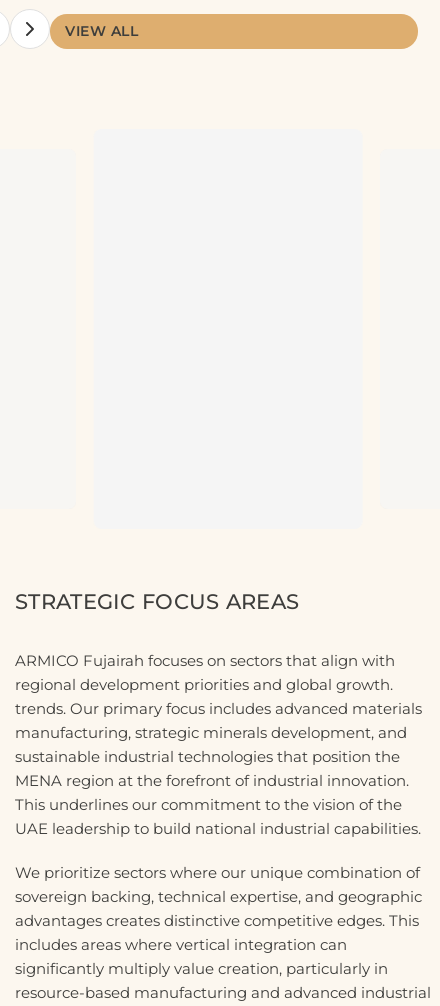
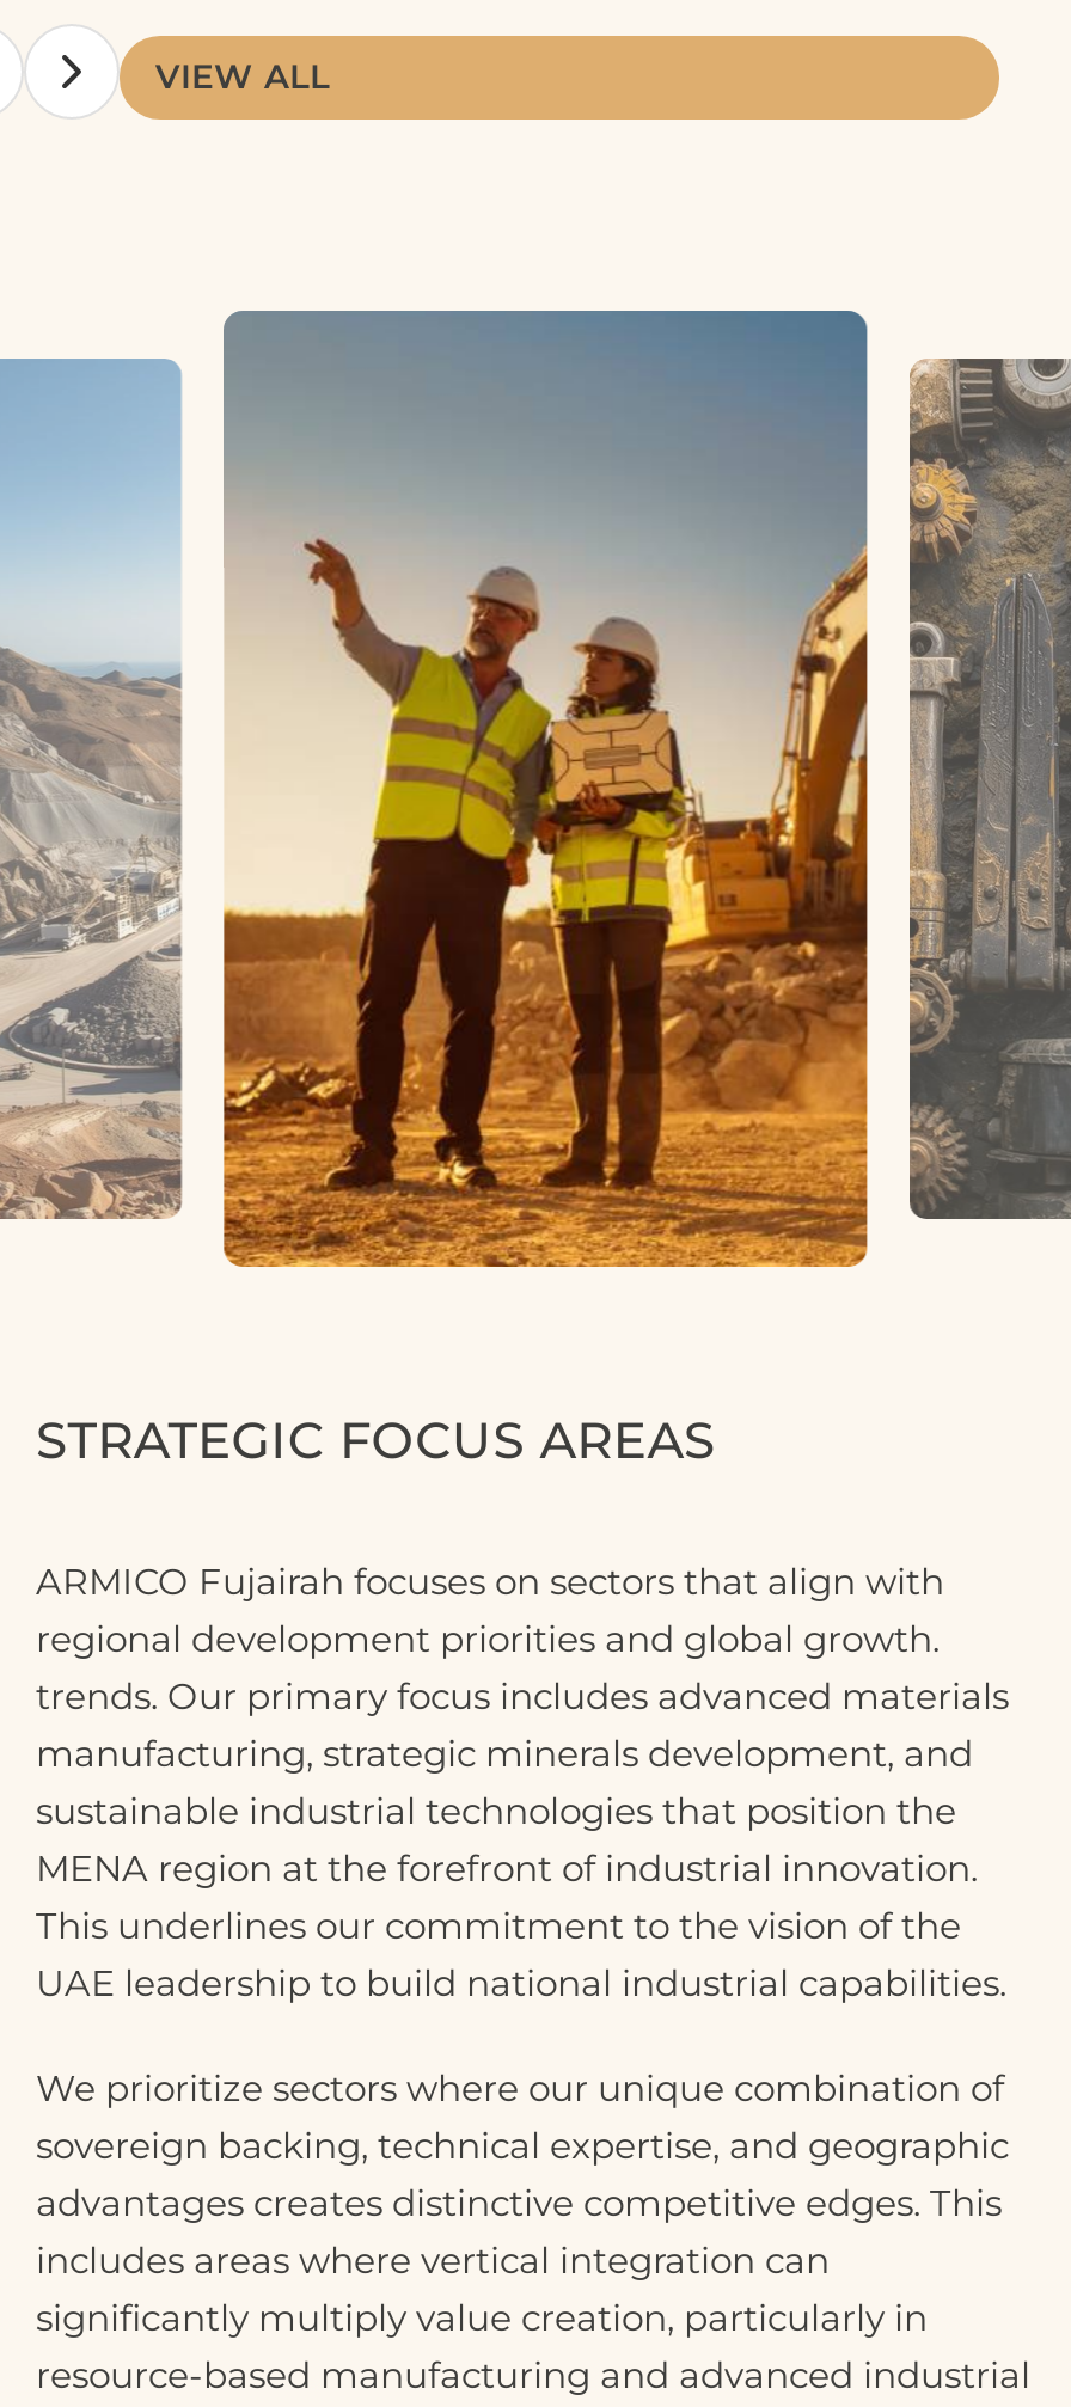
+ [image]

+ [image]

+ [image]
